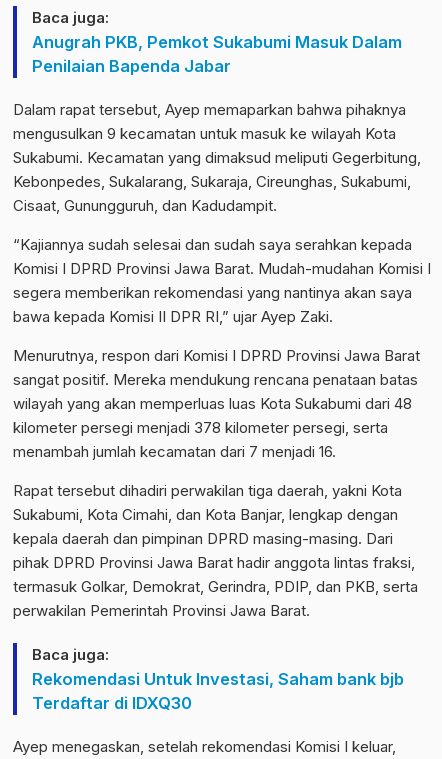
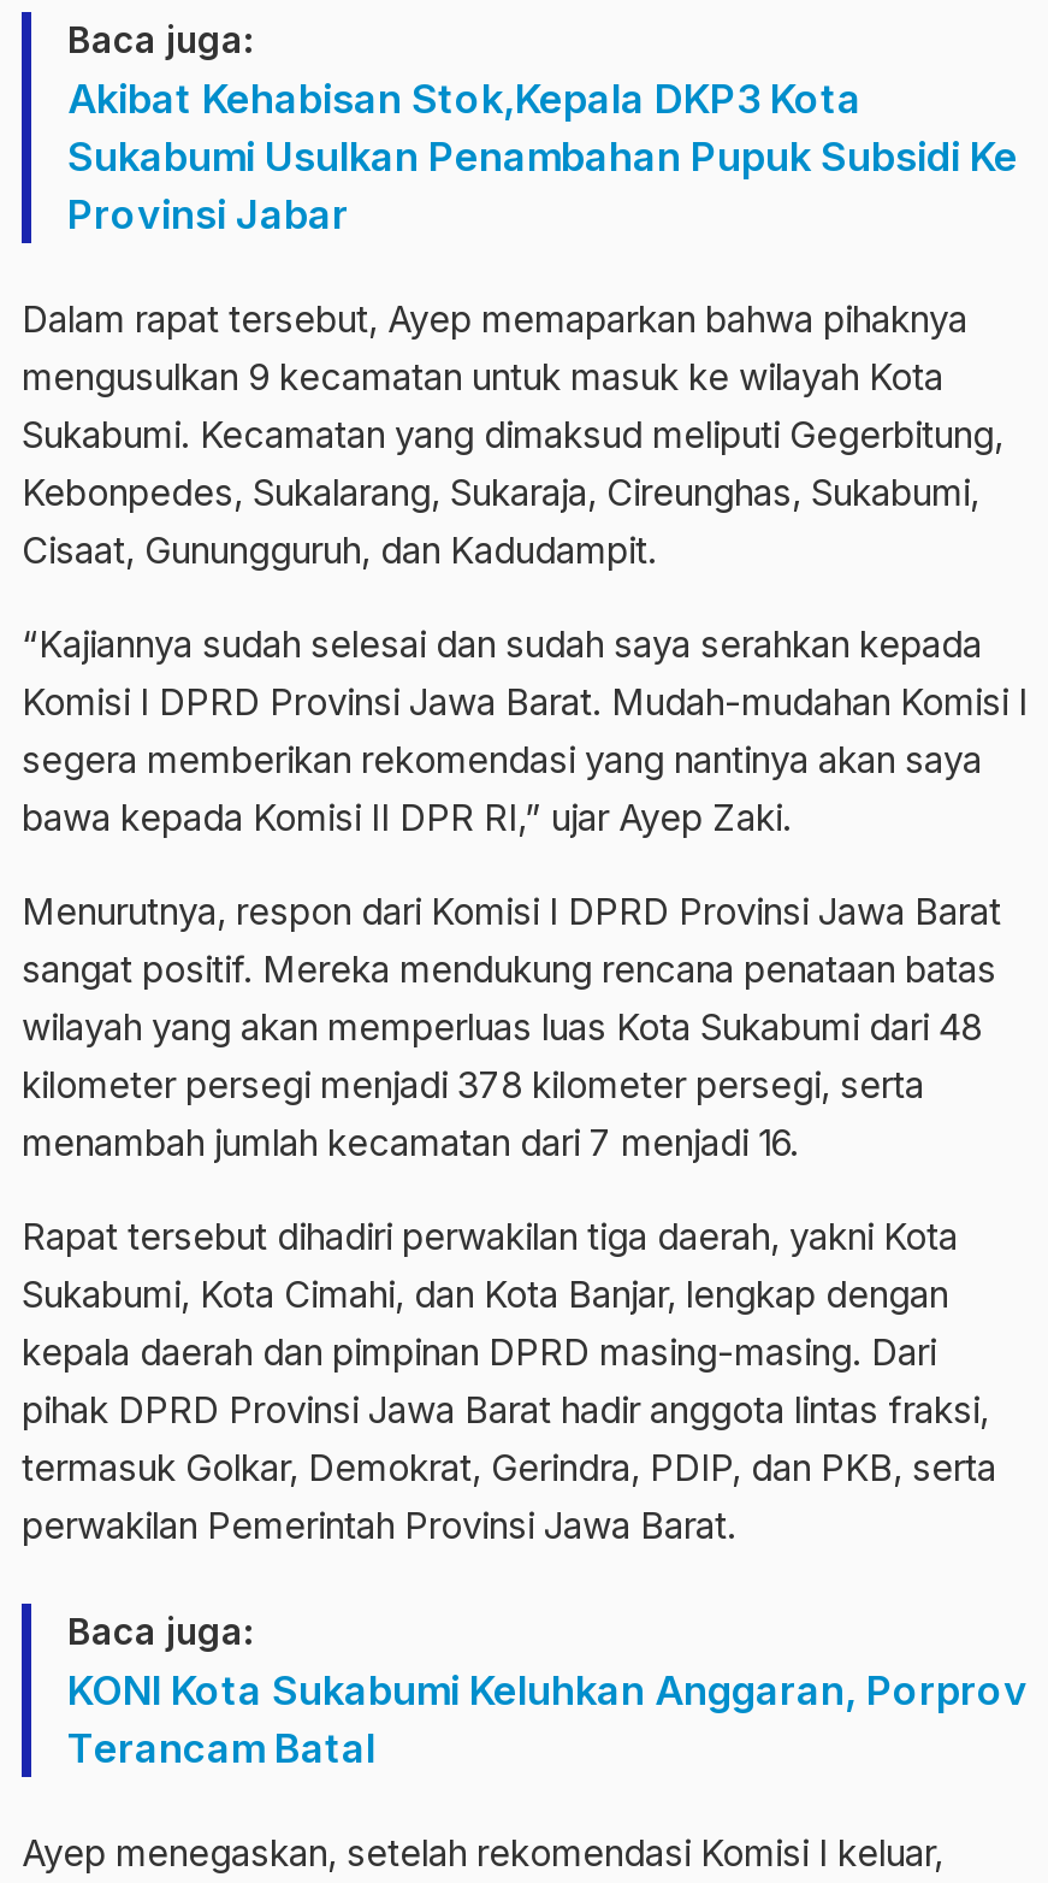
- Anugrah PKB, Pemkot Sukabumi Masuk Dalam
- Penilaian Bapenda Jabar
+ Akibat Kehabisan Stok,Kepala DKP3 Kota
+ Sukabumi Usulkan Penambahan Pupuk Subsidi Ke
+ Provinsi Jabar

- Rekomendasi Untuk Investasi, Saham bank bjb
- Terdaftar di IDXQ30
+ KONI Kota Sukabumi Keluhkan Anggaran, Porprov
+ Terancam Batal
